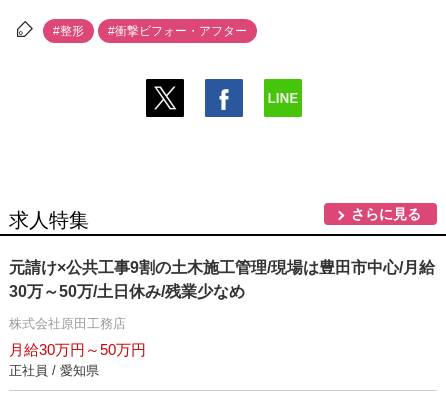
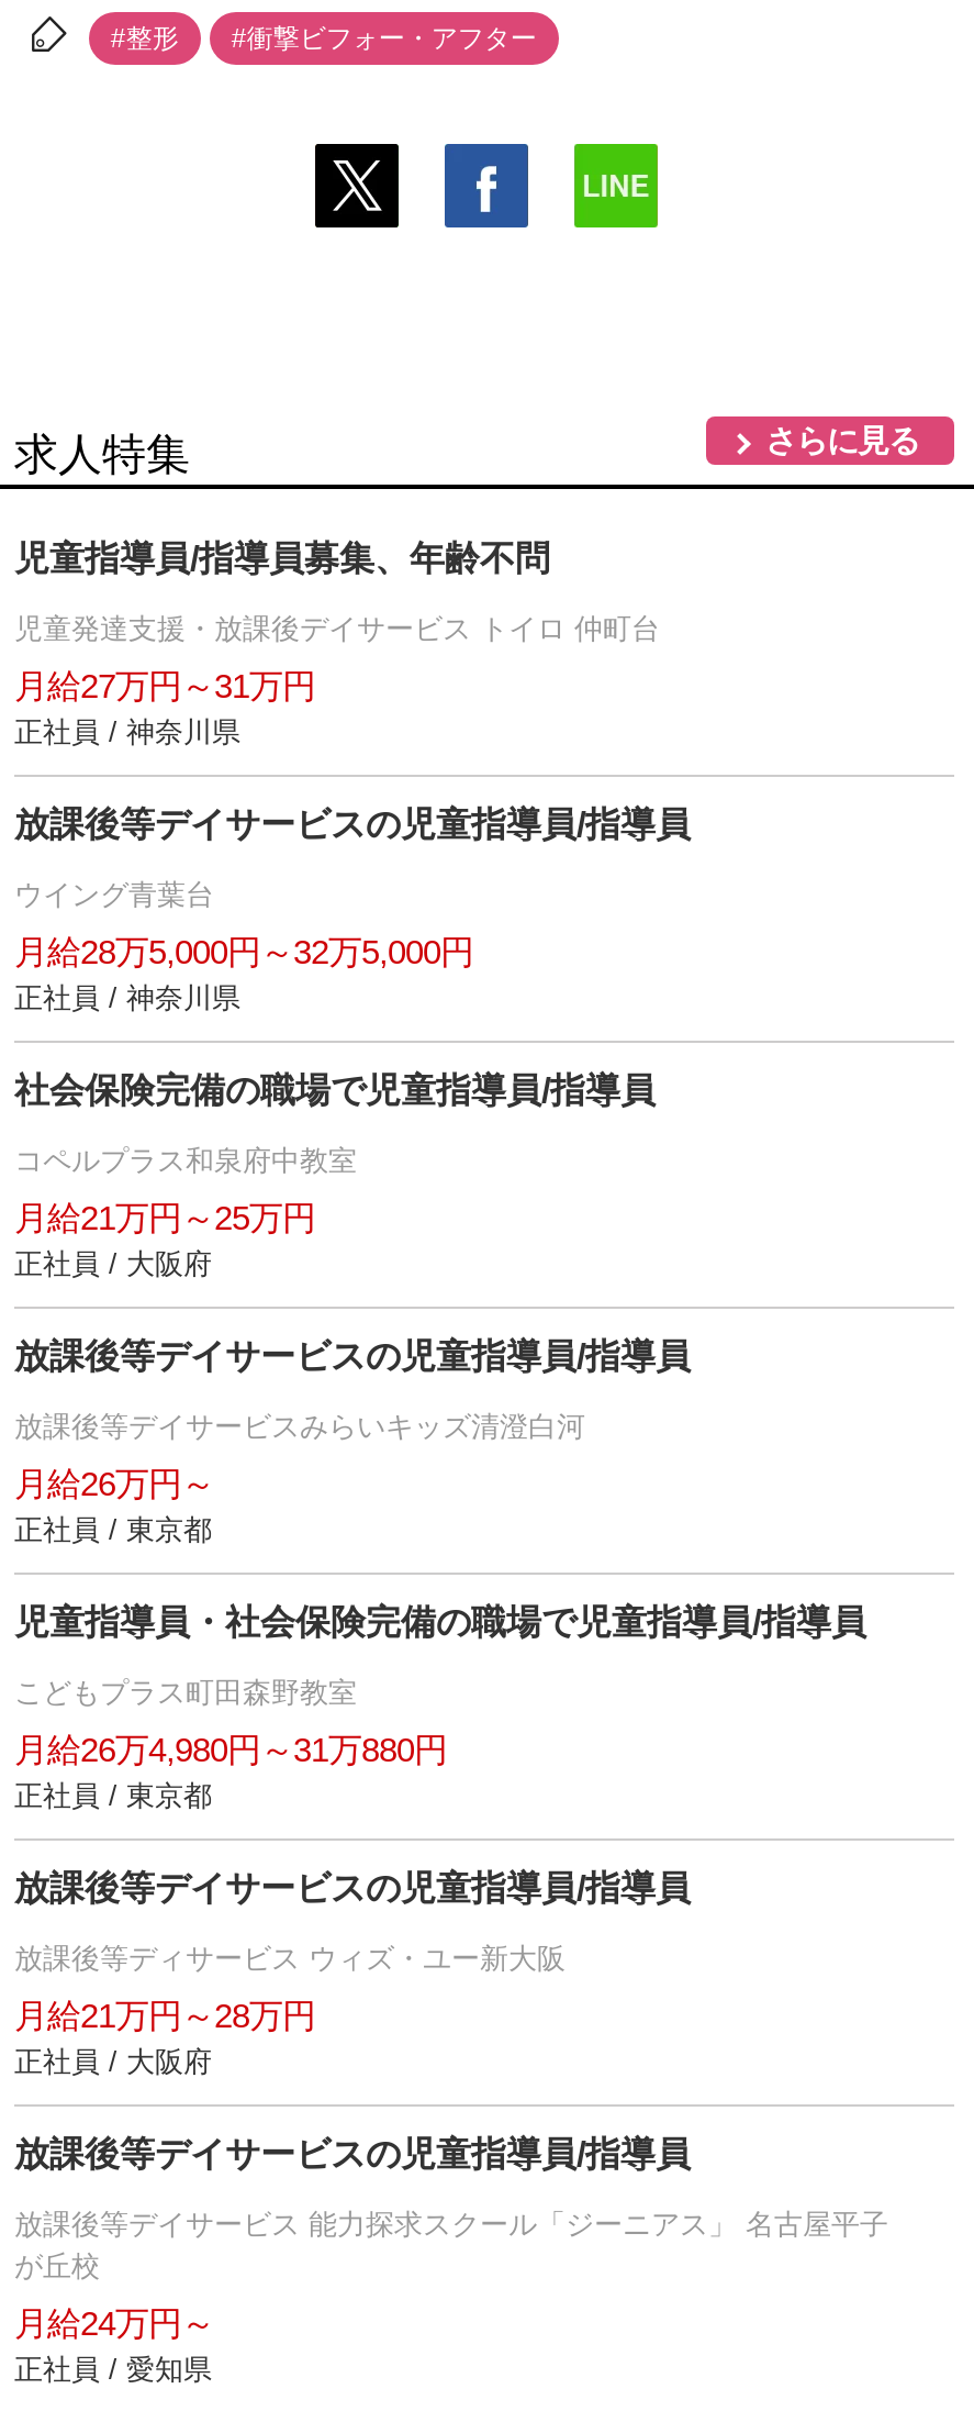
- 元請け×公共工事9割の土木施工管理/現場は豊田市中心/月給
- 30万～50万/土日休み/残業少なめ
- 株式会社原田工務店
- 月給30万円～50万円
+ 児童指導員/指導員募集、年齢不問
+ 児童発達支援・放課後デイサービス トイロ 仲町台
+ 月給27万円～31万円
+ 正社員 / 神奈川県
+ 放課後等デイサービスの児童指導員/指導員
+ ウイング青葉台
+ 月給28万5,000円～32万5,000円
+ 正社員 / 神奈川県
+ 社会保険完備の職場で児童指導員/指導員
+ コペルプラス和泉府中教室
+ 月給21万円～25万円
+ 正社員 / 大阪府
+ 放課後等デイサービスの児童指導員/指導員
+ 放課後等デイサービスみらいキッズ清澄白河
+ 月給26万円～
+ 正社員 / 東京都
+ 児童指導員・社会保険完備の職場で児童指導員/指導員
+ こどもプラス町田森野教室
+ 月給26万4,980円～31万880円
+ 正社員 / 東京都
+ 放課後等デイサービスの児童指導員/指導員
+ 放課後等ディサービス ウィズ・ユー新大阪
+ 月給21万円～28万円
+ 正社員 / 大阪府
+ 放課後等デイサービスの児童指導員/指導員
+ 放課後等デイサービス 能力探求スクール「ジーニアス」 名古屋平子
+ が丘校
+ 月給24万円～
